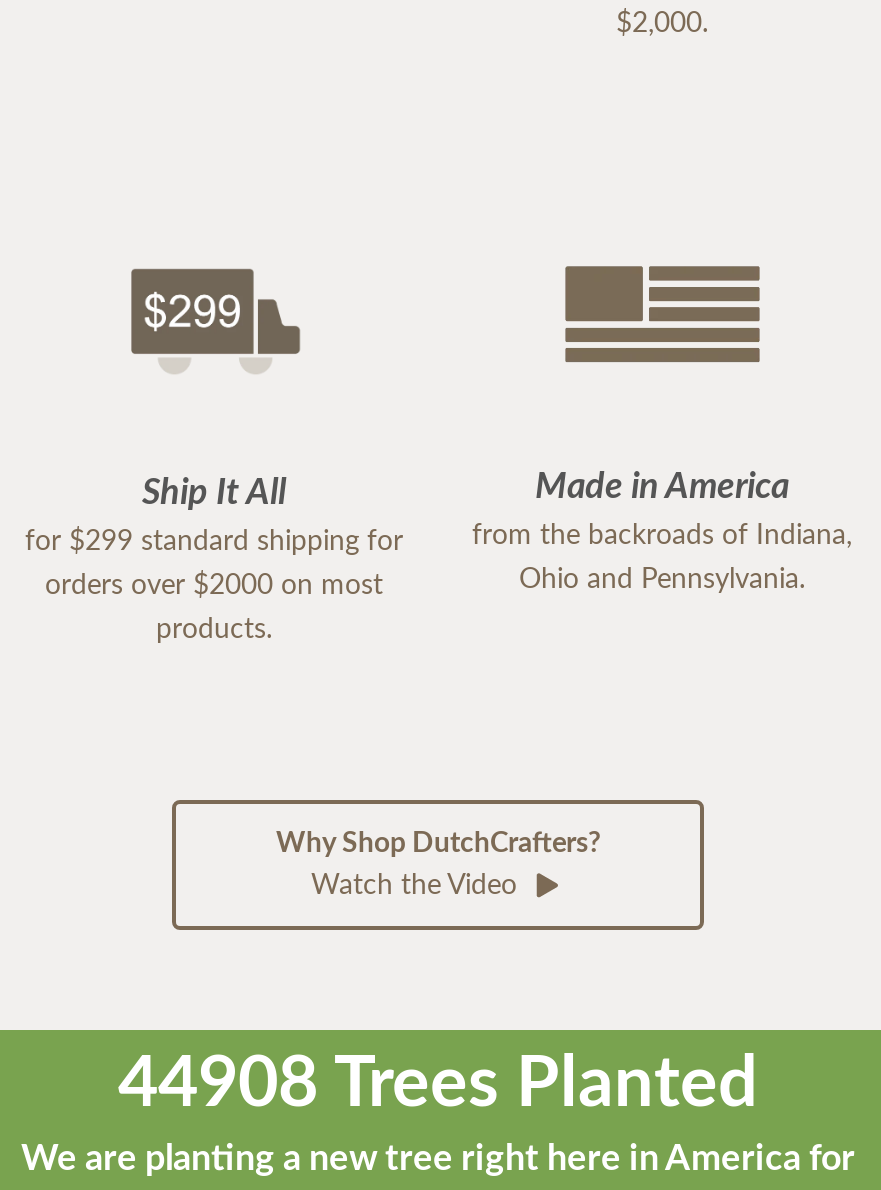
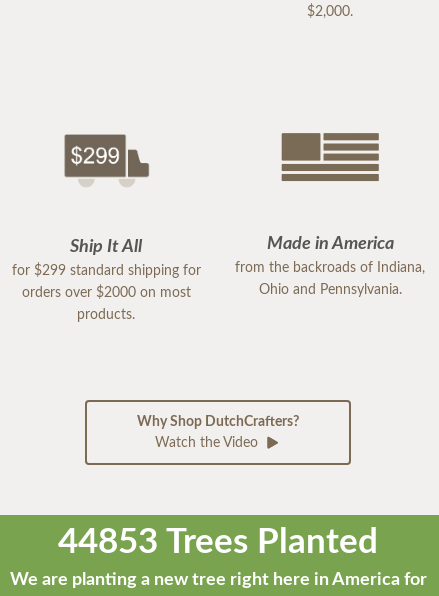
- 44908 Trees Planted
+ 44853 Trees Planted
